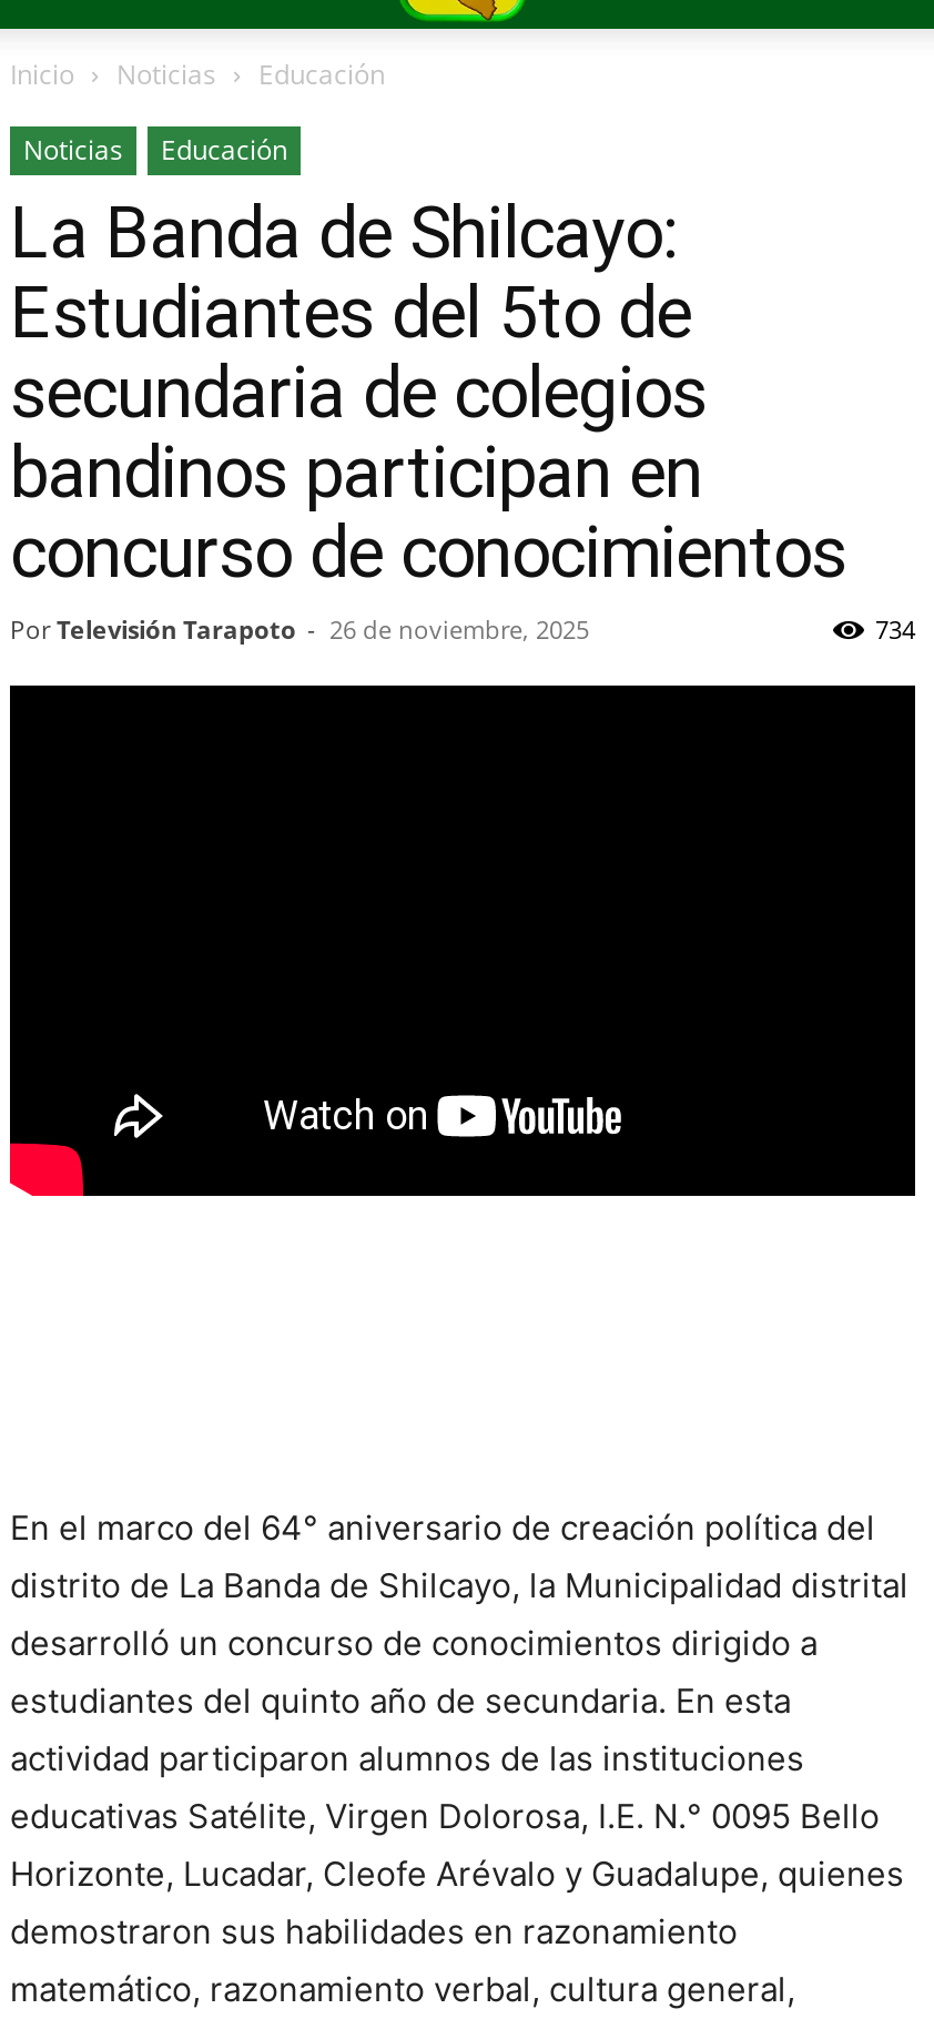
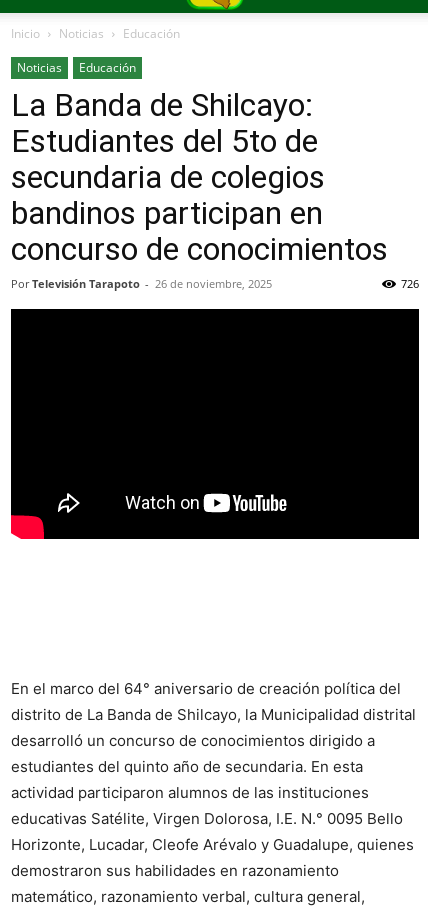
- 734
+ 726
